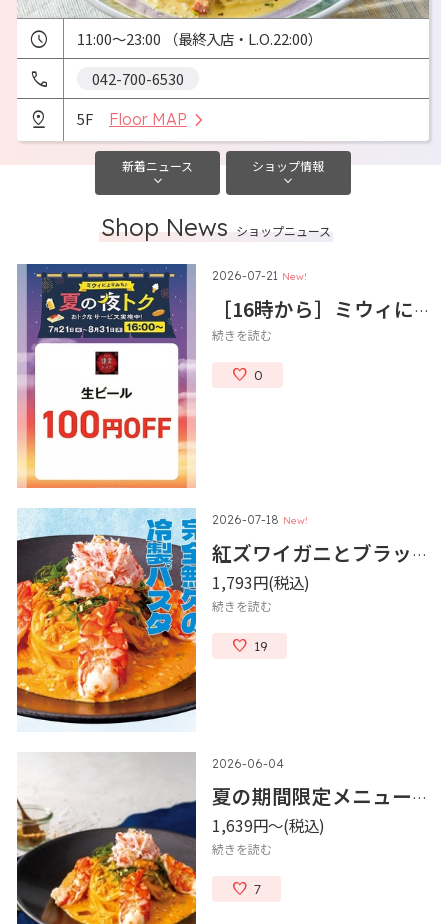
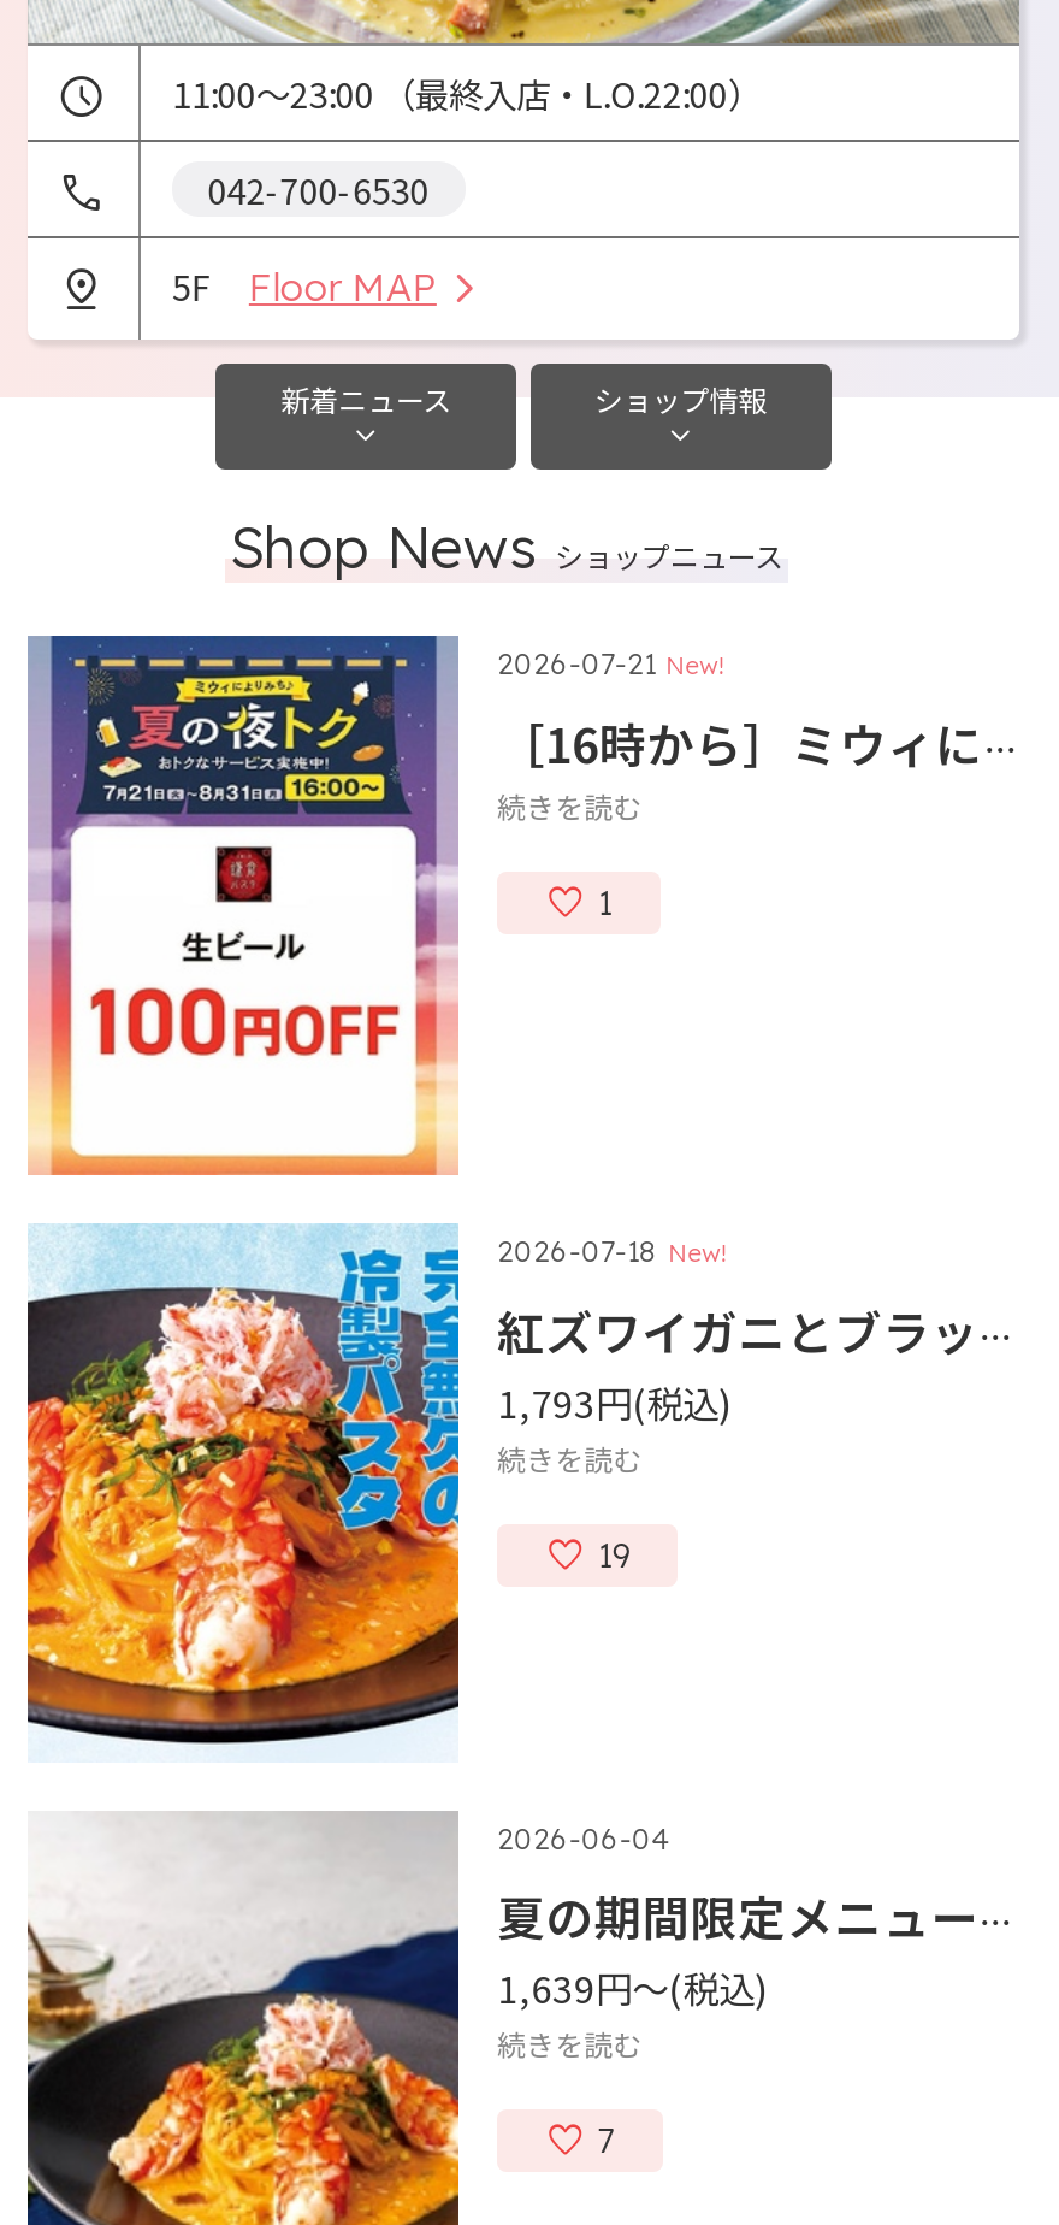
- 0
+ 1
